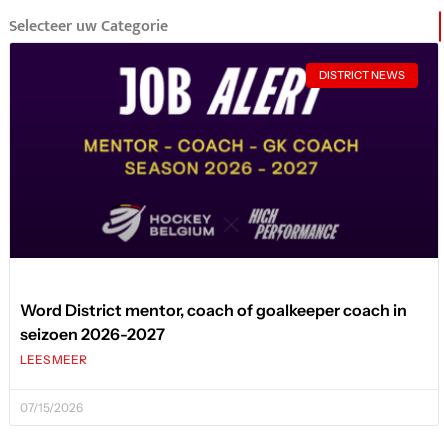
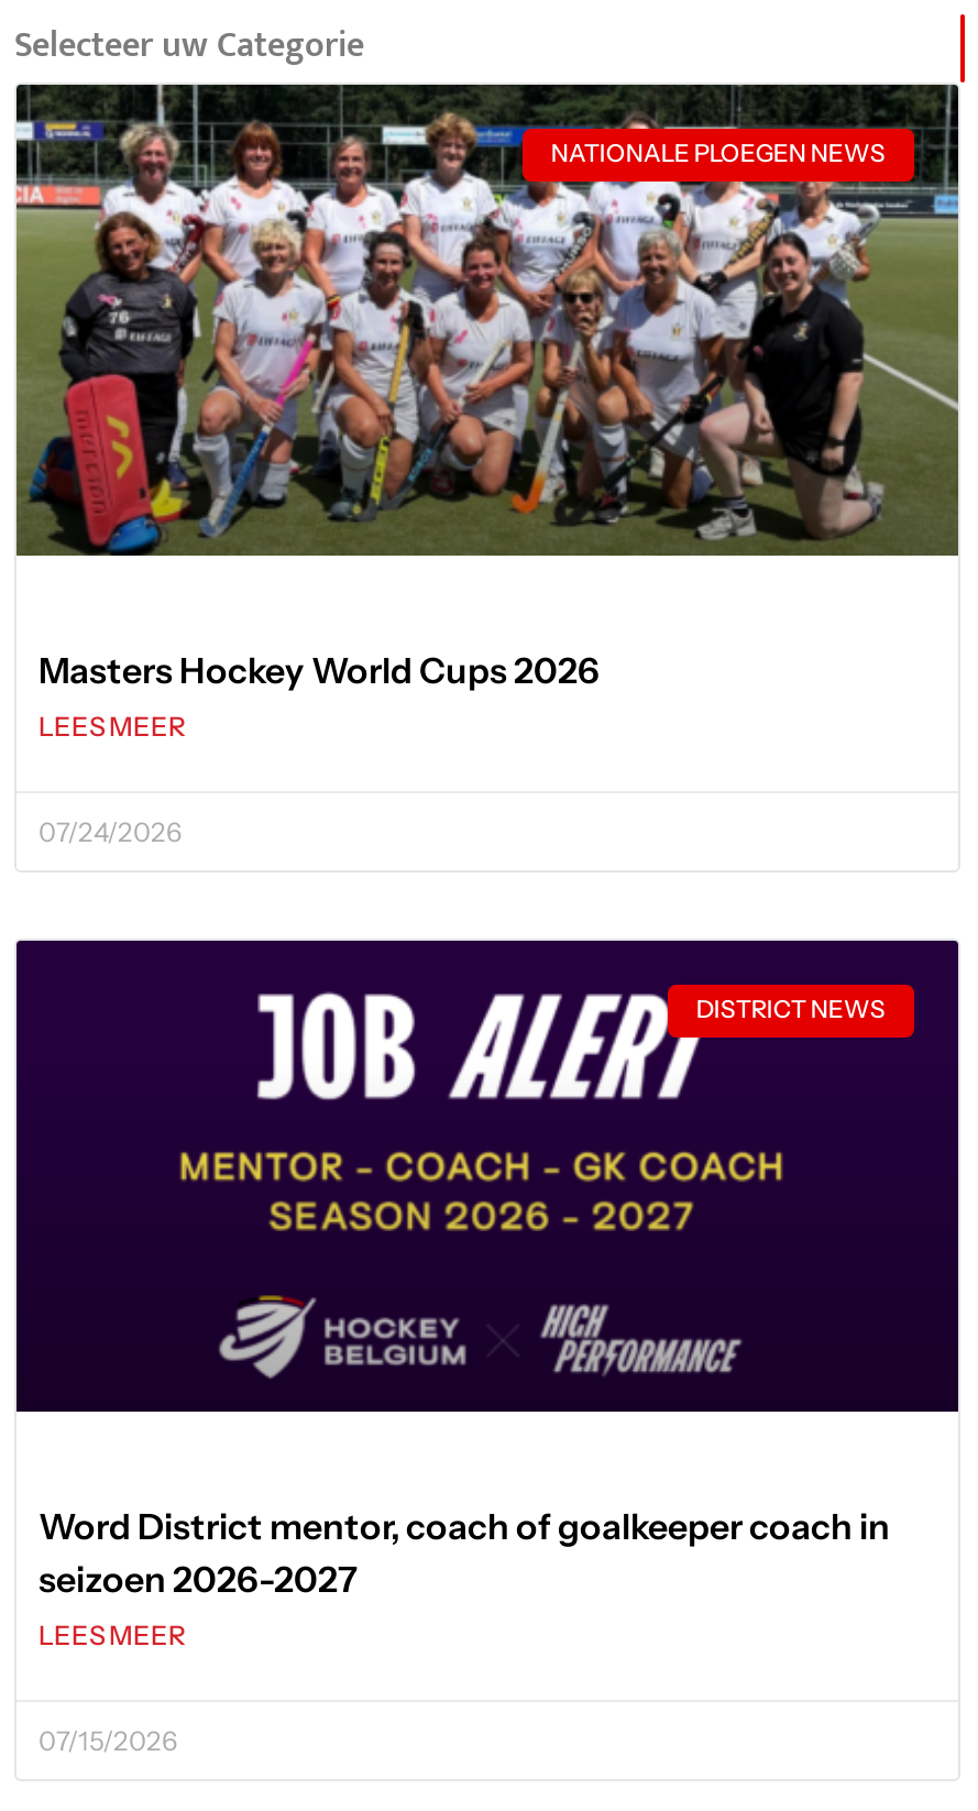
+ [image]
+ NATIONALE PLOEGEN NEWS

+ Masters Hockey World Cups 2026
+ LEES MEER
+ 07/24/2026
